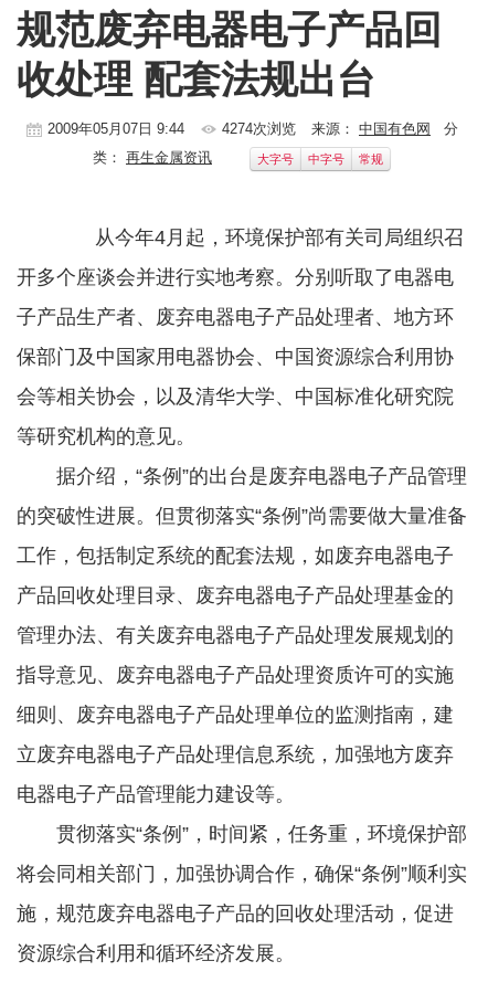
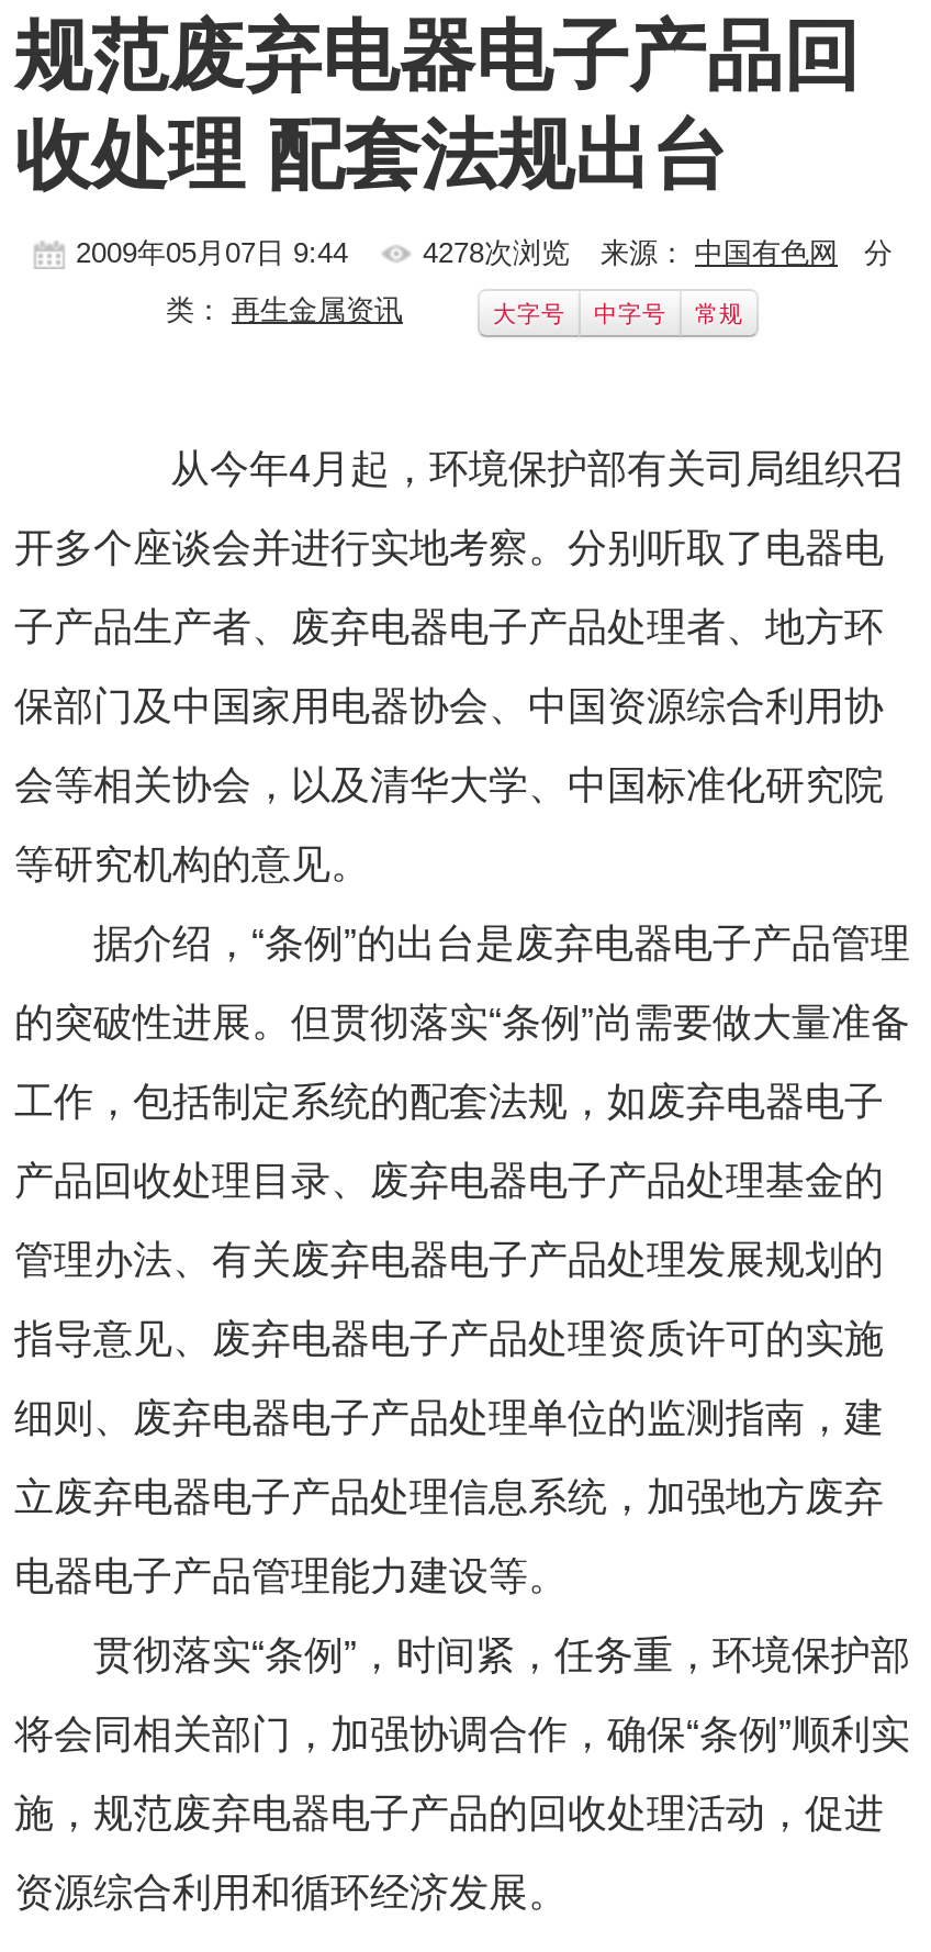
- 4274次浏览
+ 4278次浏览
